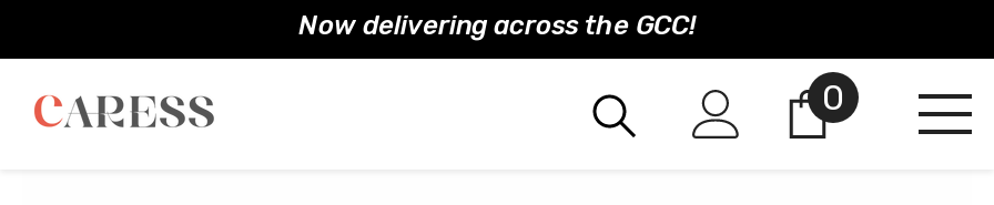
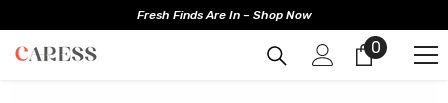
- Now delivering across the GCC!
+ Fresh Finds Are In – Shop Now
